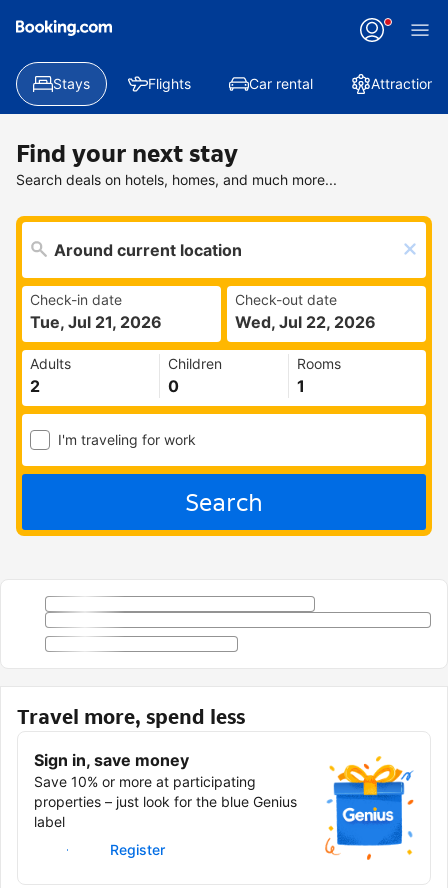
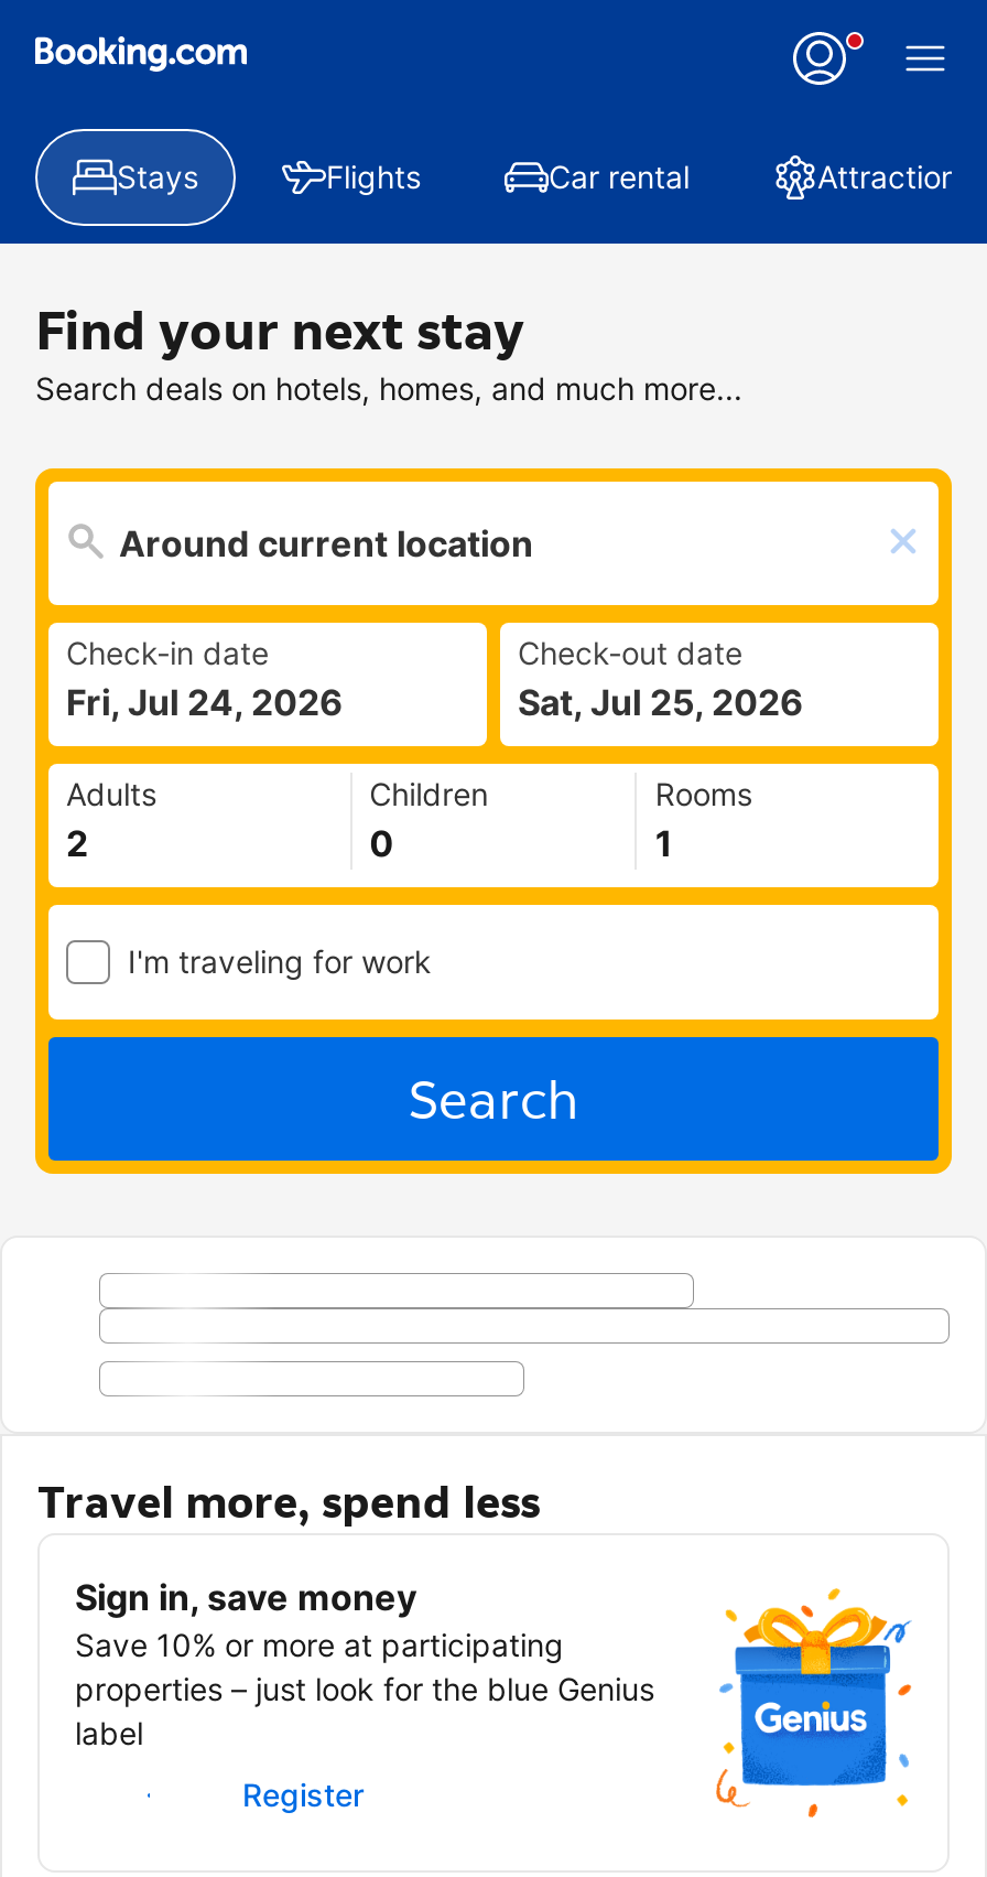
- Tue, Jul 21, 2026
+ Fri, Jul 24, 2026

- Wed, Jul 22, 2026
+ Sat, Jul 25, 2026
